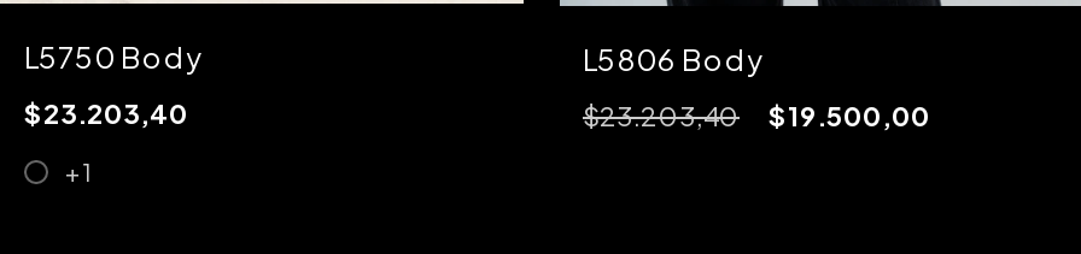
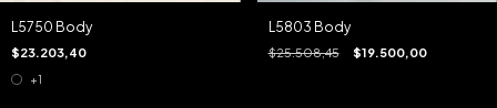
- L5806 Body
+ L5803 Body

- $23.203,40 $19.500,00
+ $25.508,45 $19.500,00
